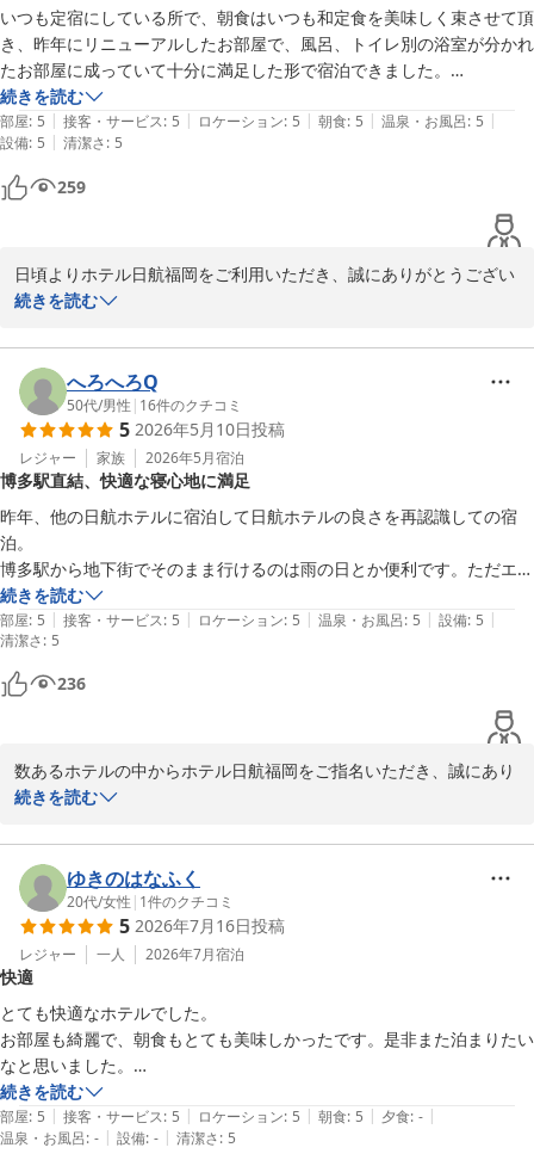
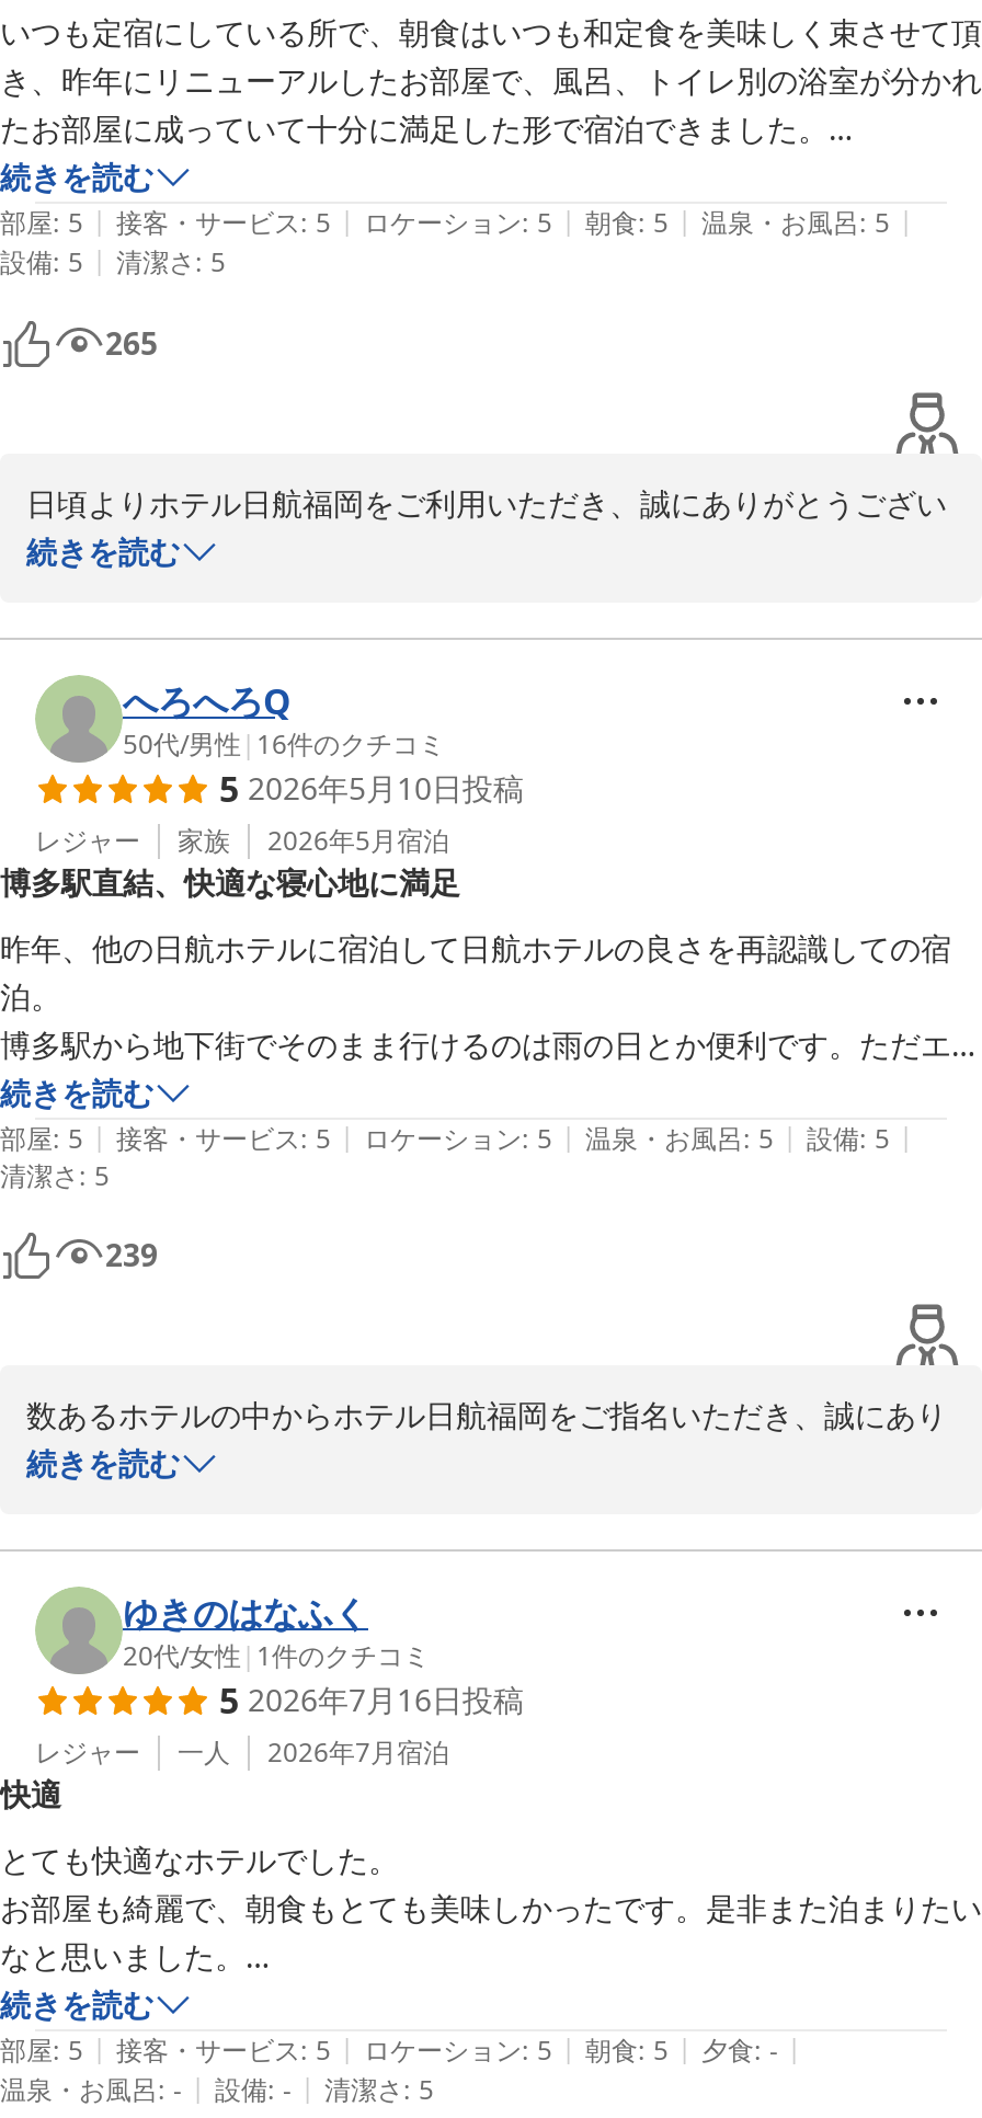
- 259
+ 265

- 236
+ 239
